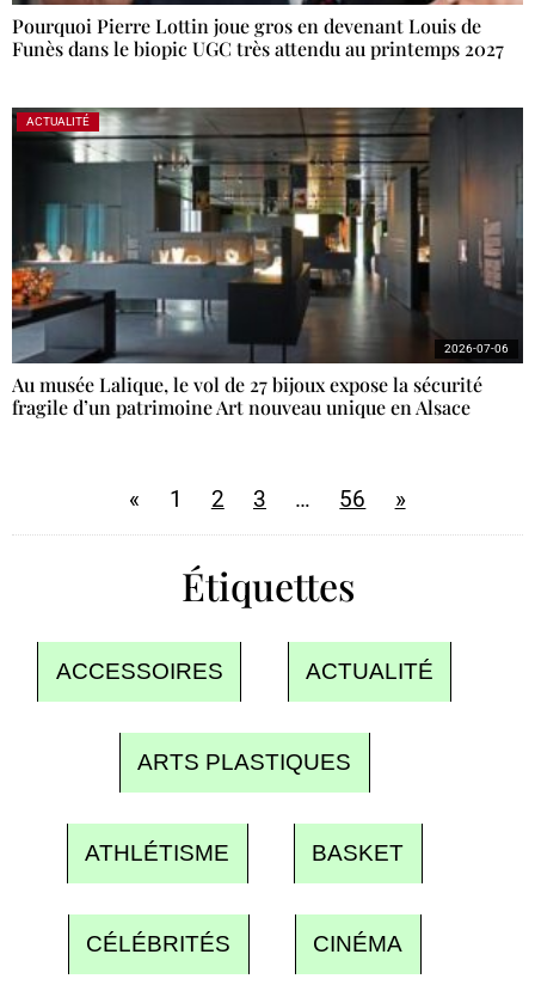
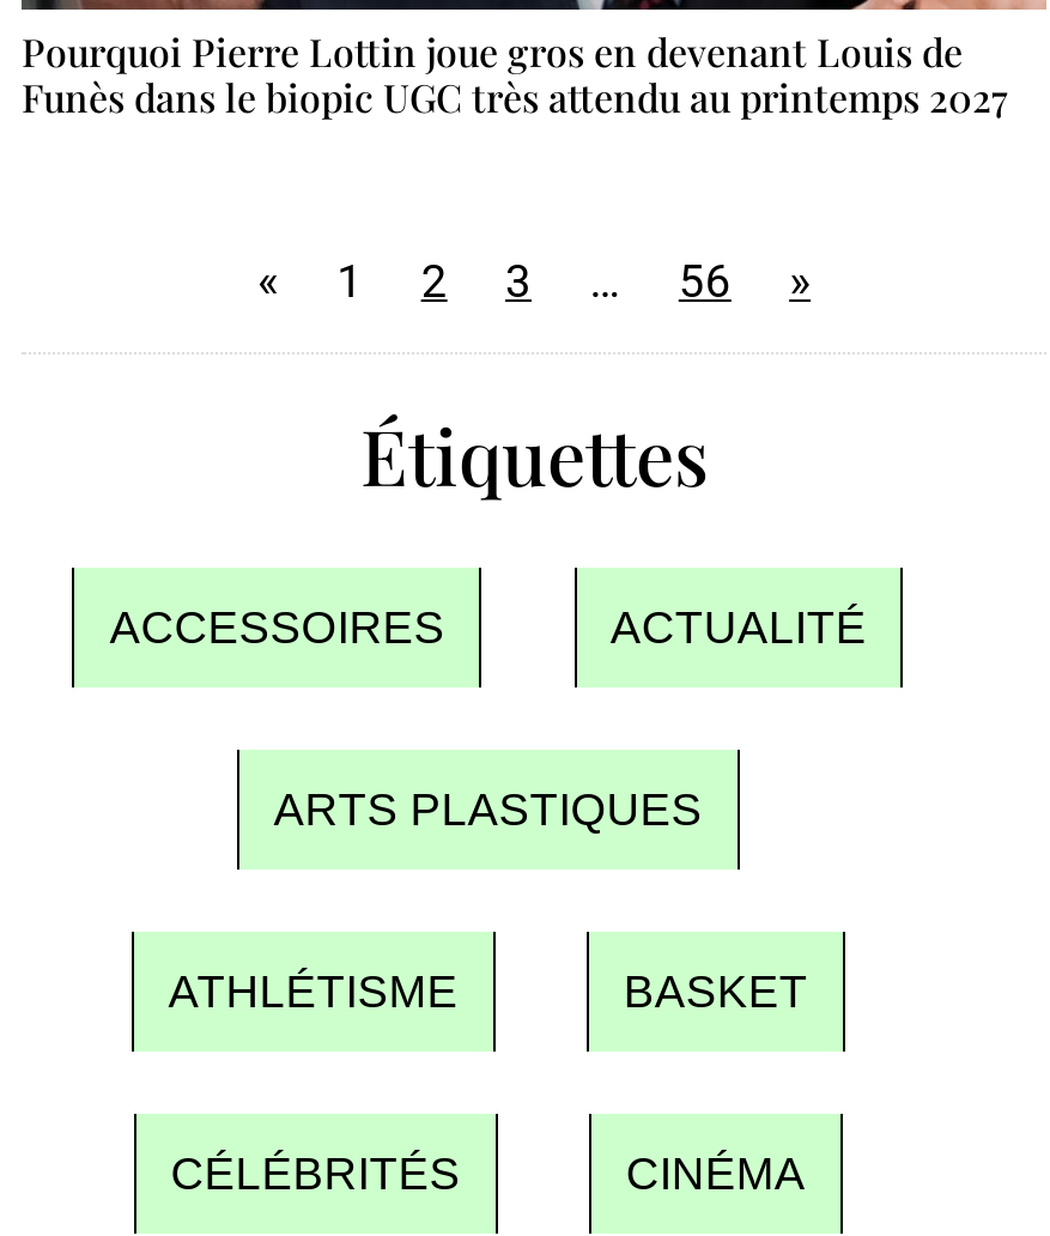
- [image]
- ACTUALITÉ

- 2026-07-06

- Au musée Lalique, le vol de 27 bijoux expose la sécurité
- fragile d’un patrimoine Art nouveau unique en Alsace
